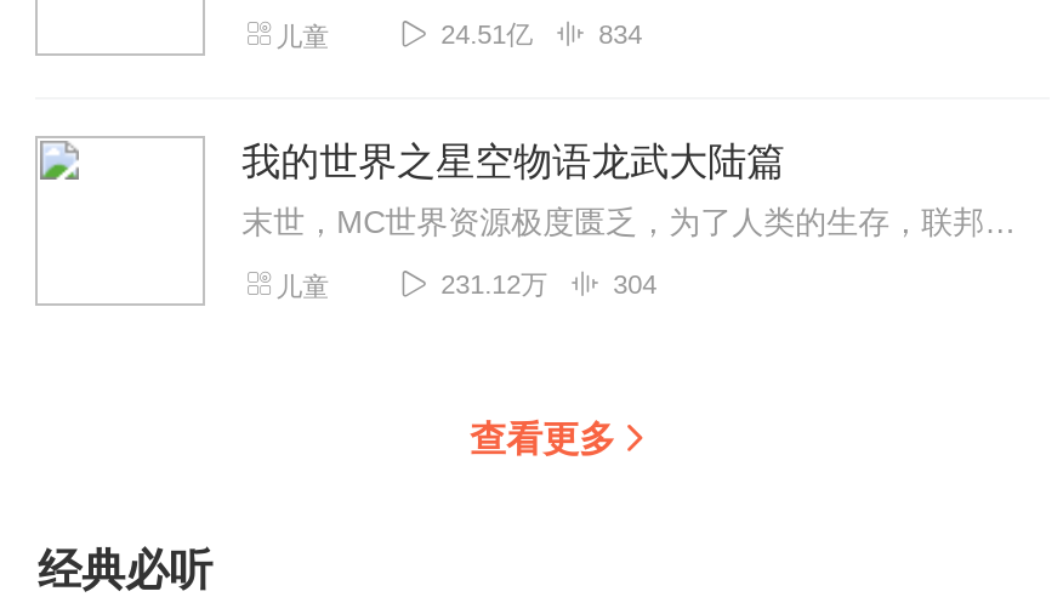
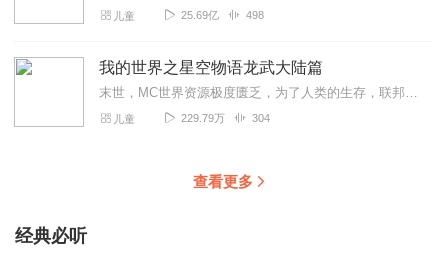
- 24.51亿
+ 25.69亿

- 834
+ 498

- 231.12万
+ 229.79万
